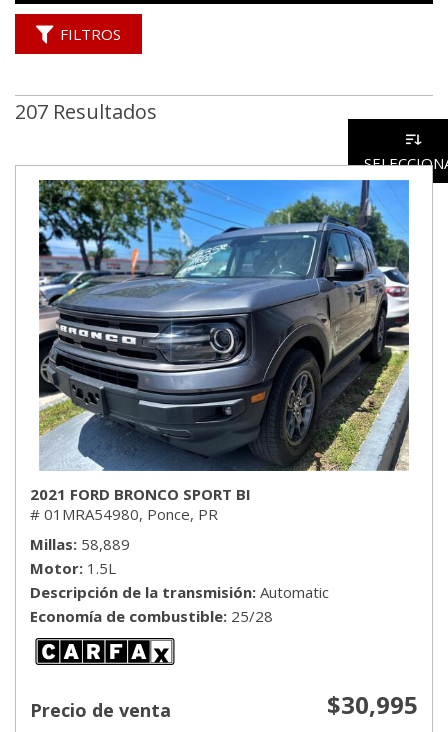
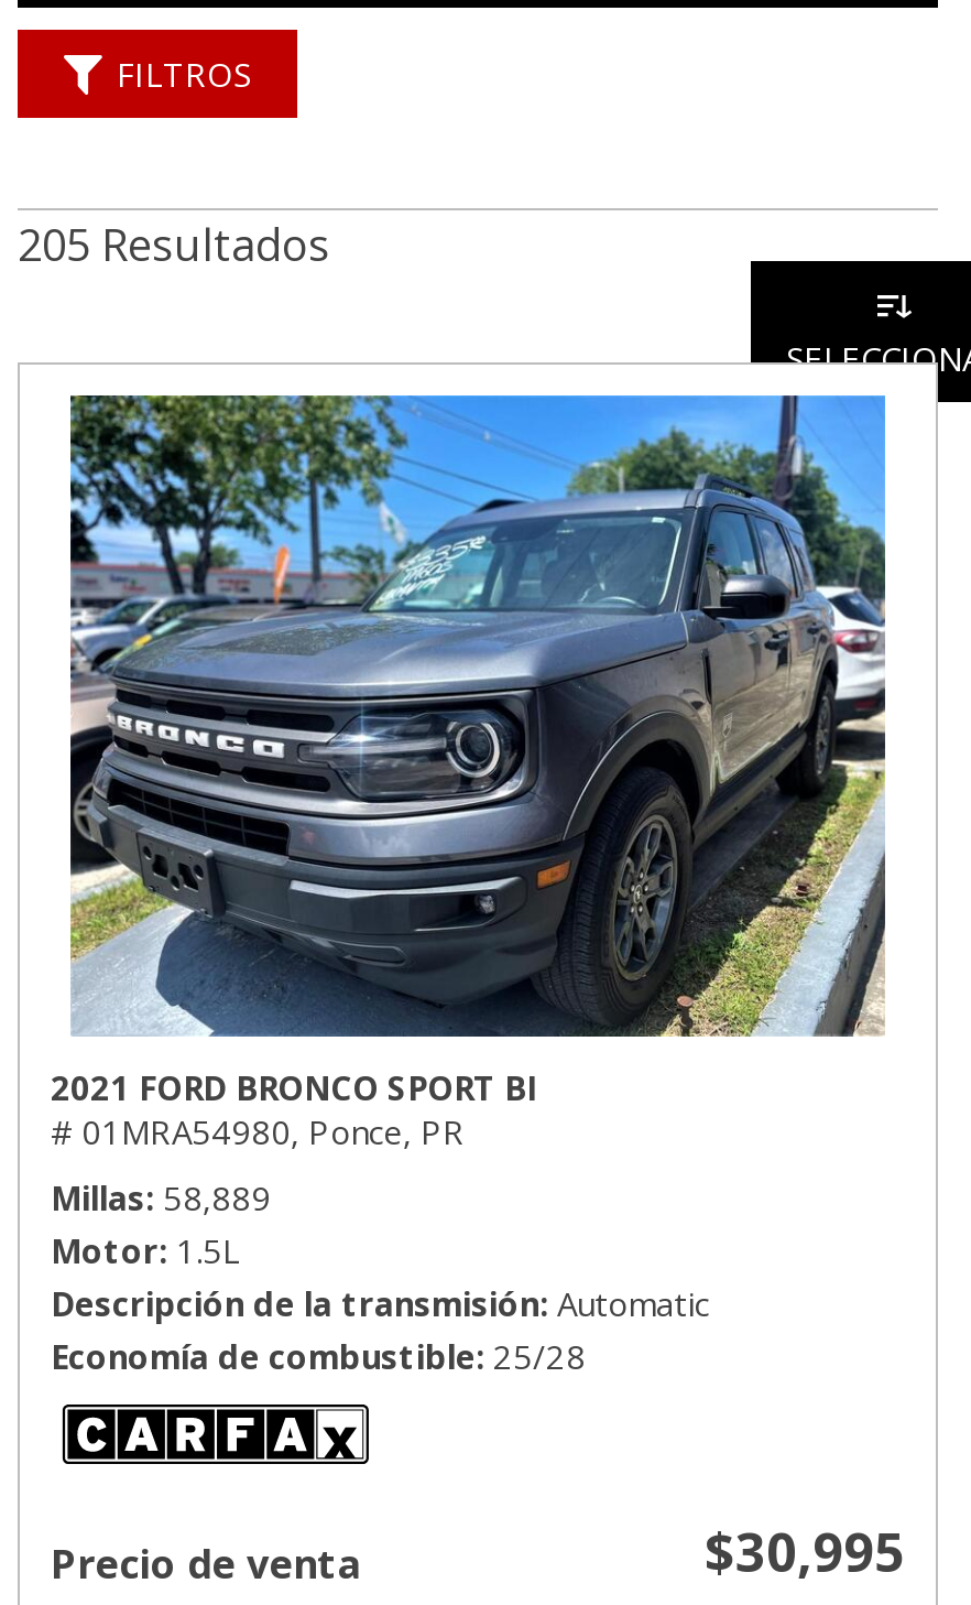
- 207 Resultados
+ 205 Resultados
